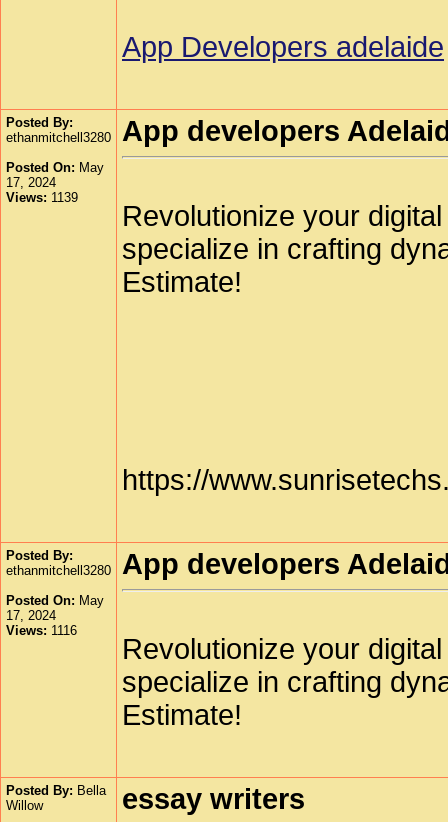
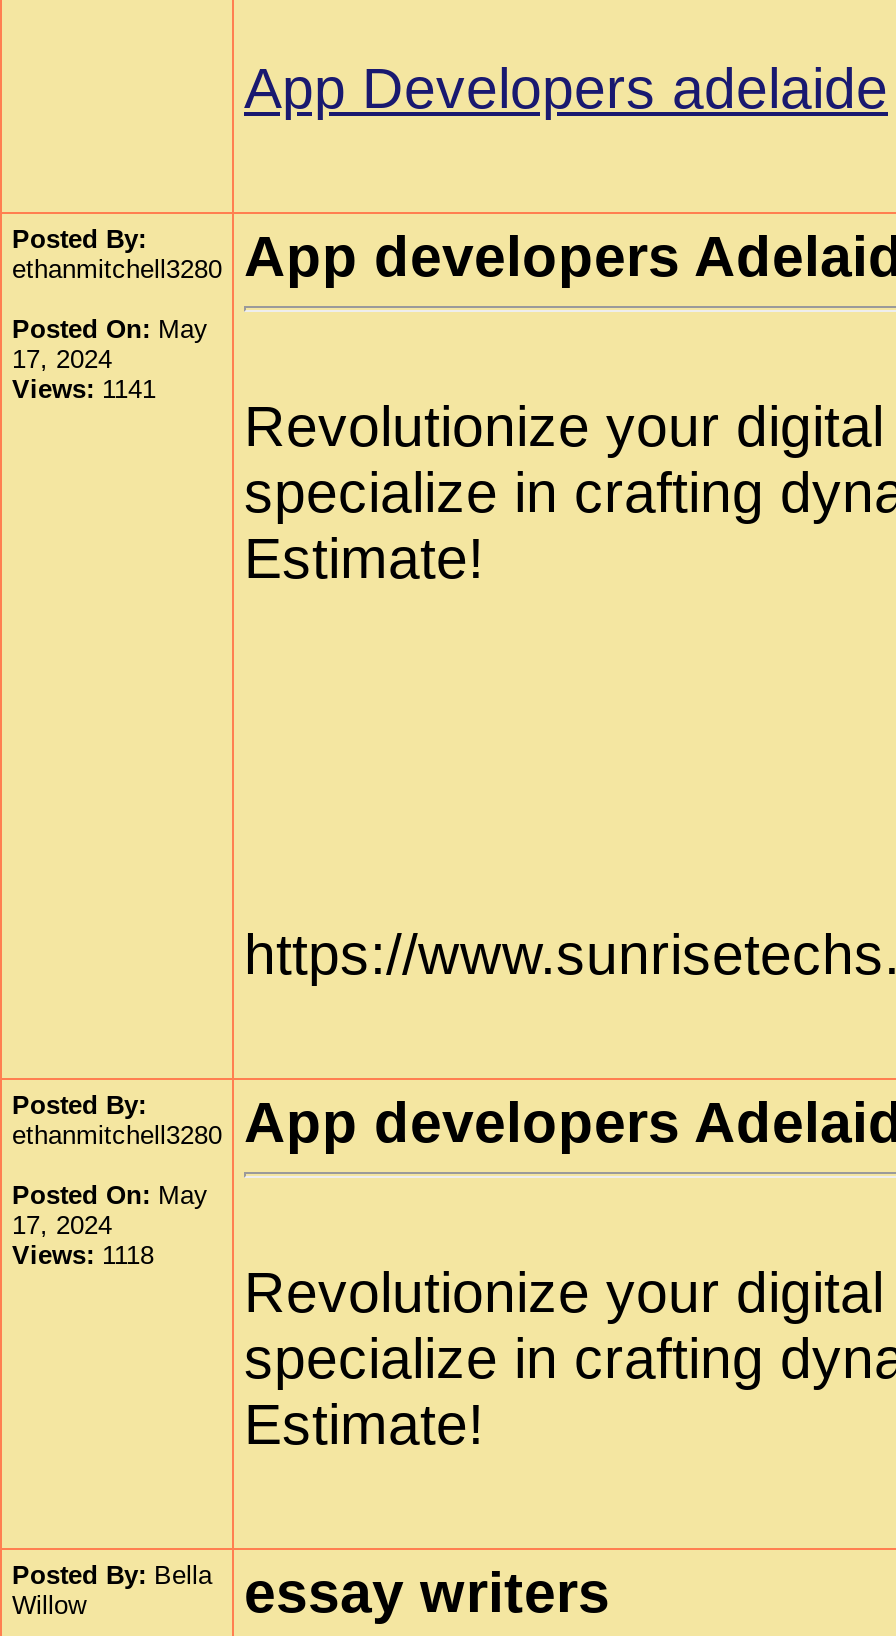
- Views: 1139
+ Views: 1141

- Views: 1116
+ Views: 1118
